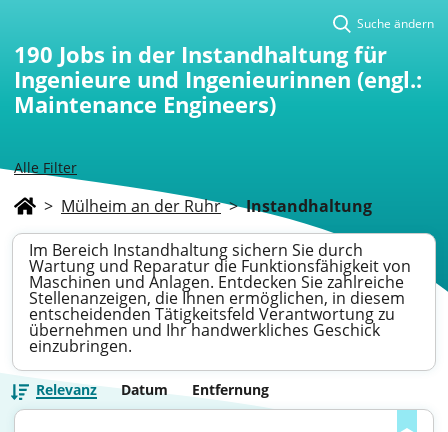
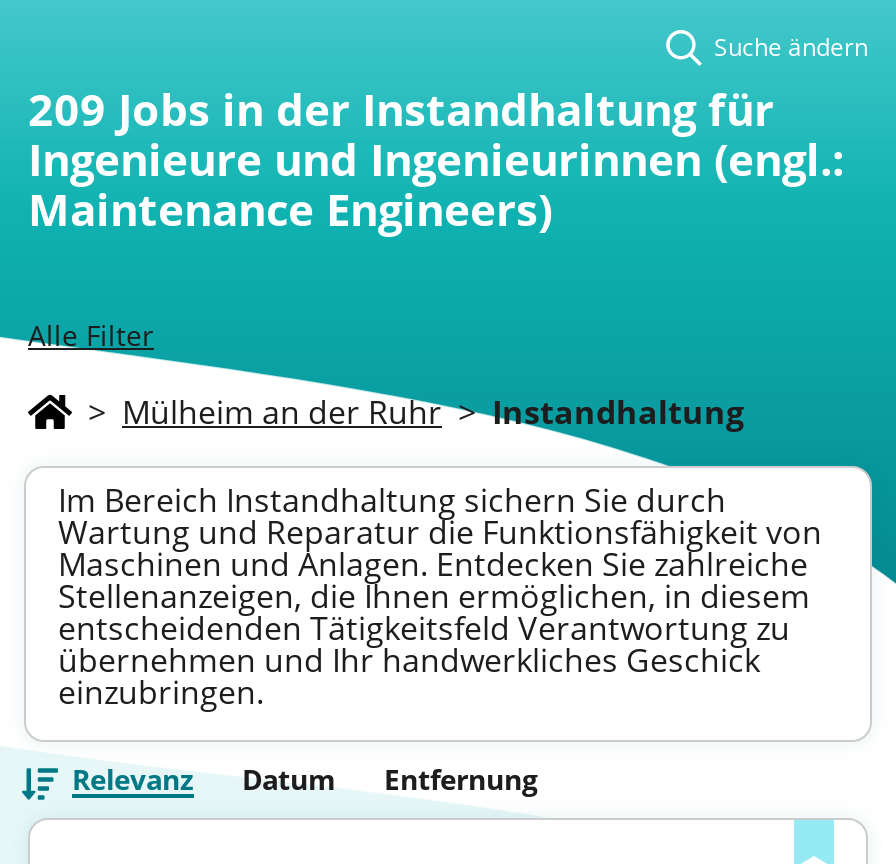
- 190 Jobs in der Instandhaltung für
+ 209 Jobs in der Instandhaltung für
